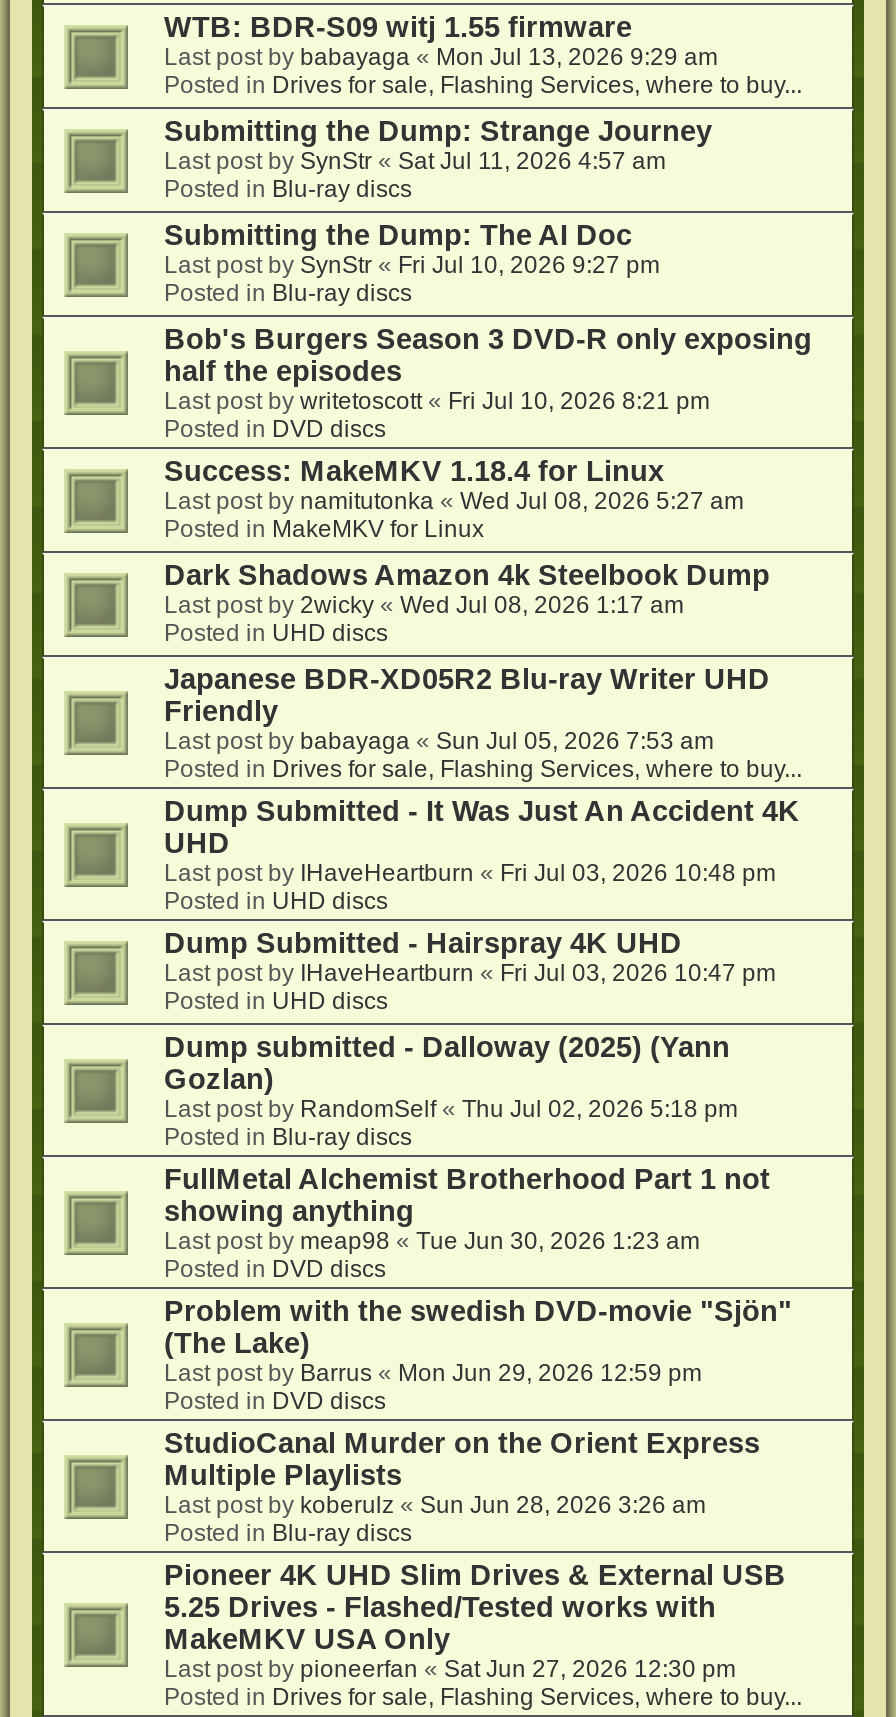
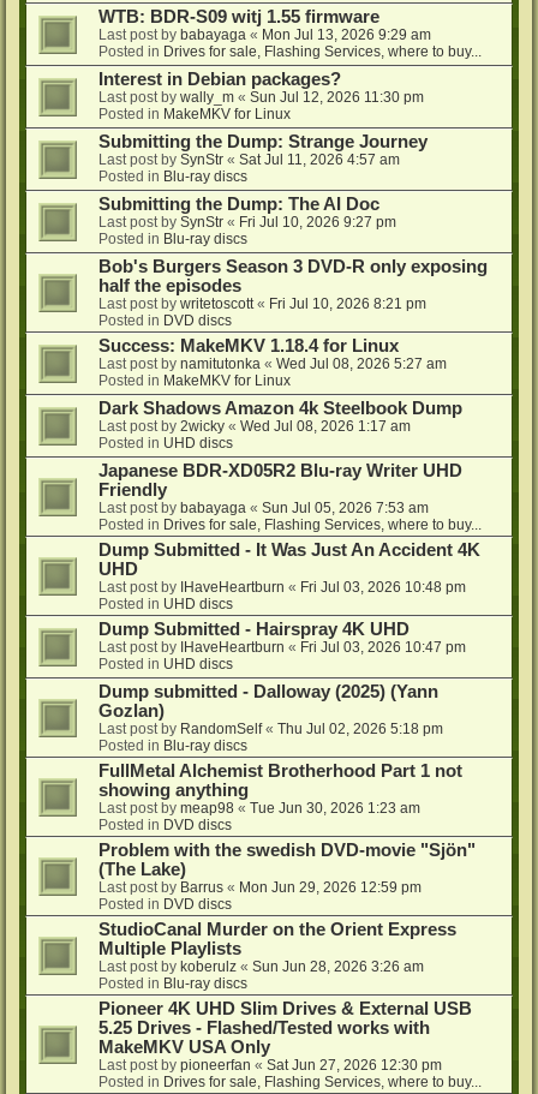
+ Interest in Debian packages?
+ Last post by wally_m «Sun Jul 12, 2026 11:30 pm
+ Posted in MakeMKV for Linux
